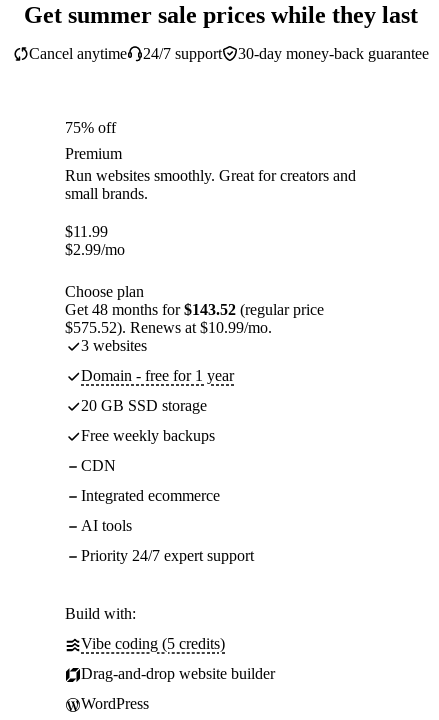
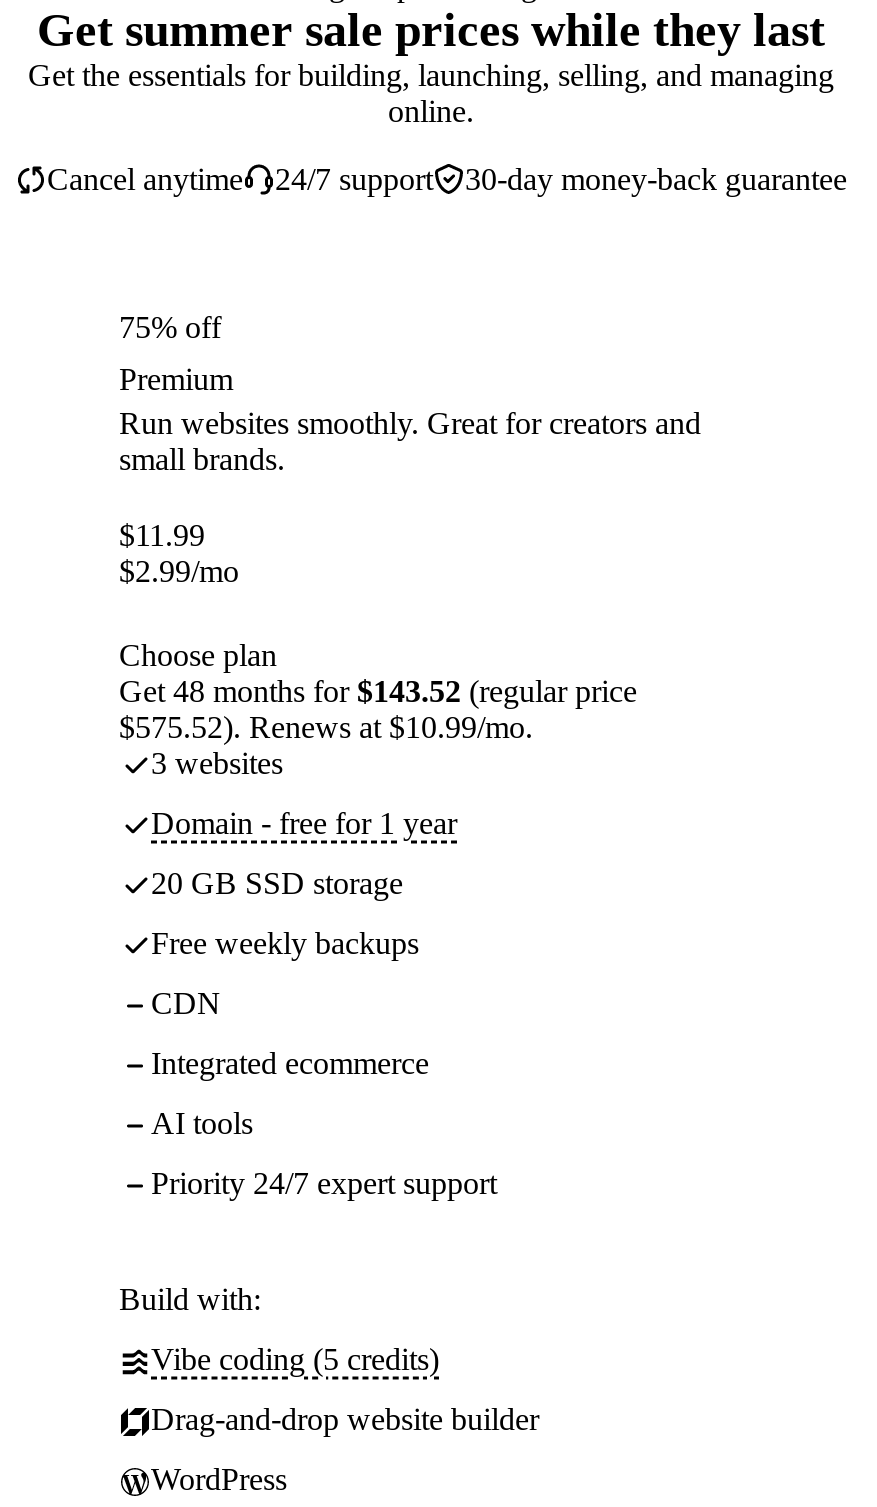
+ Get the essentials for building, launching, selling, and managing
+ online.
